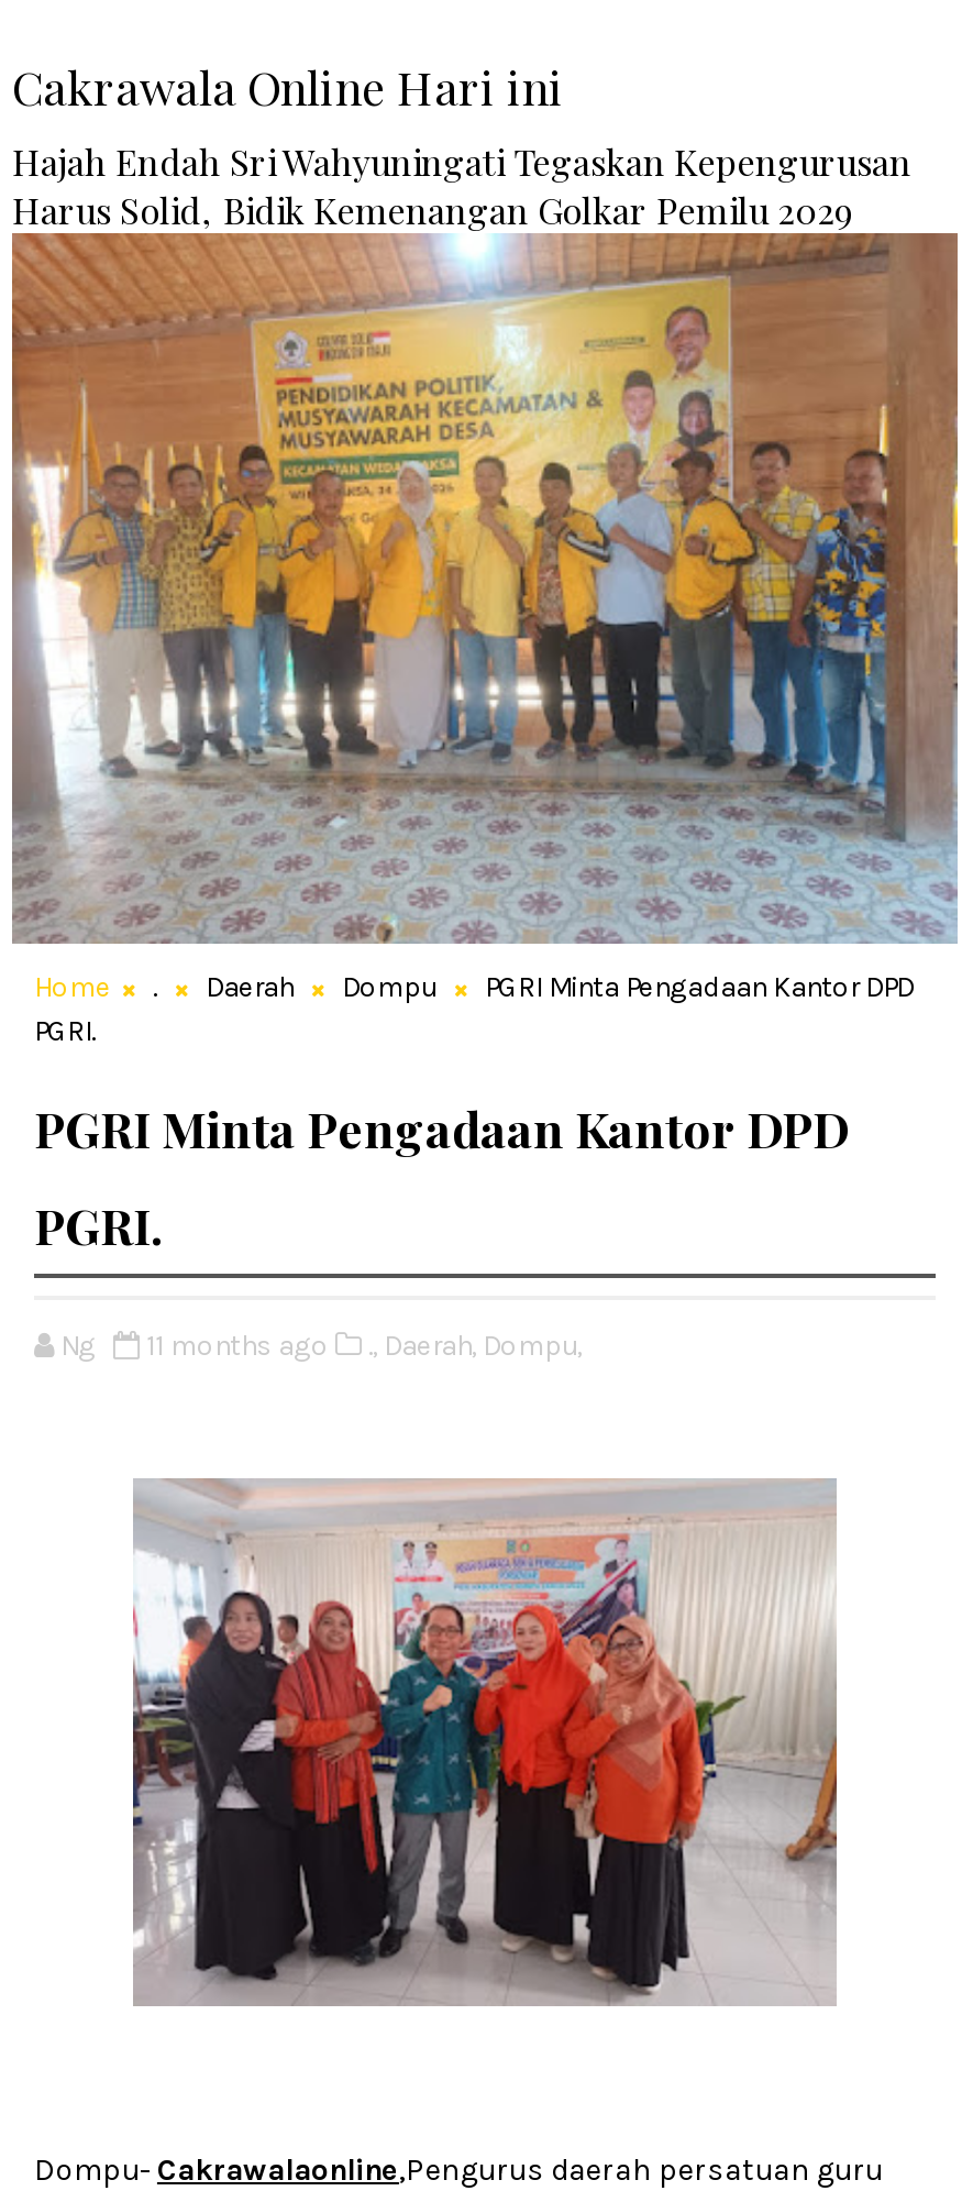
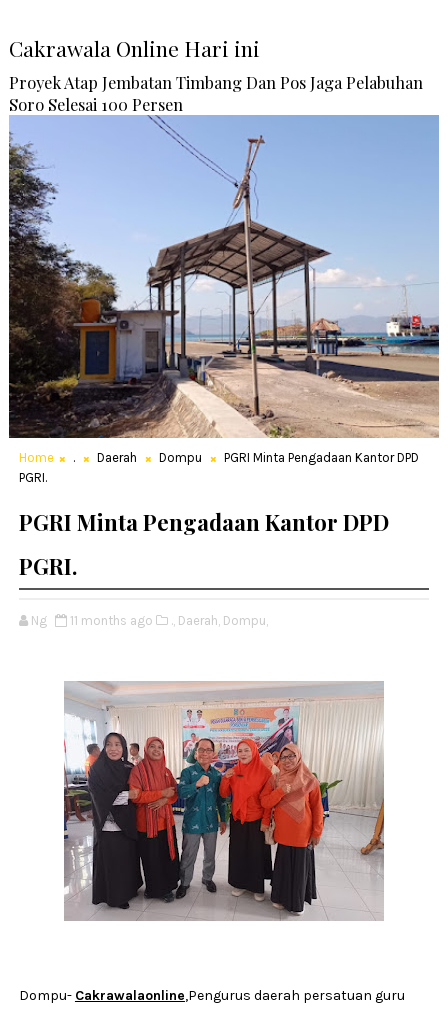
- [image]
- Hajah Endah Sri Wahyuningati Tegaskan Kepengurusan
- Harus Solid, Bidik Kemenangan Golkar Pemilu 2029
+ [image]
+ Proyek Atap Jembatan Timbang Dan Pos Jaga Pelabuhan
+ Soro Selesai 100 Persen
